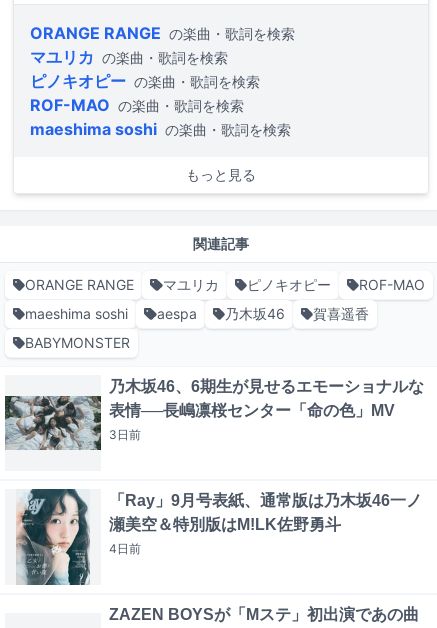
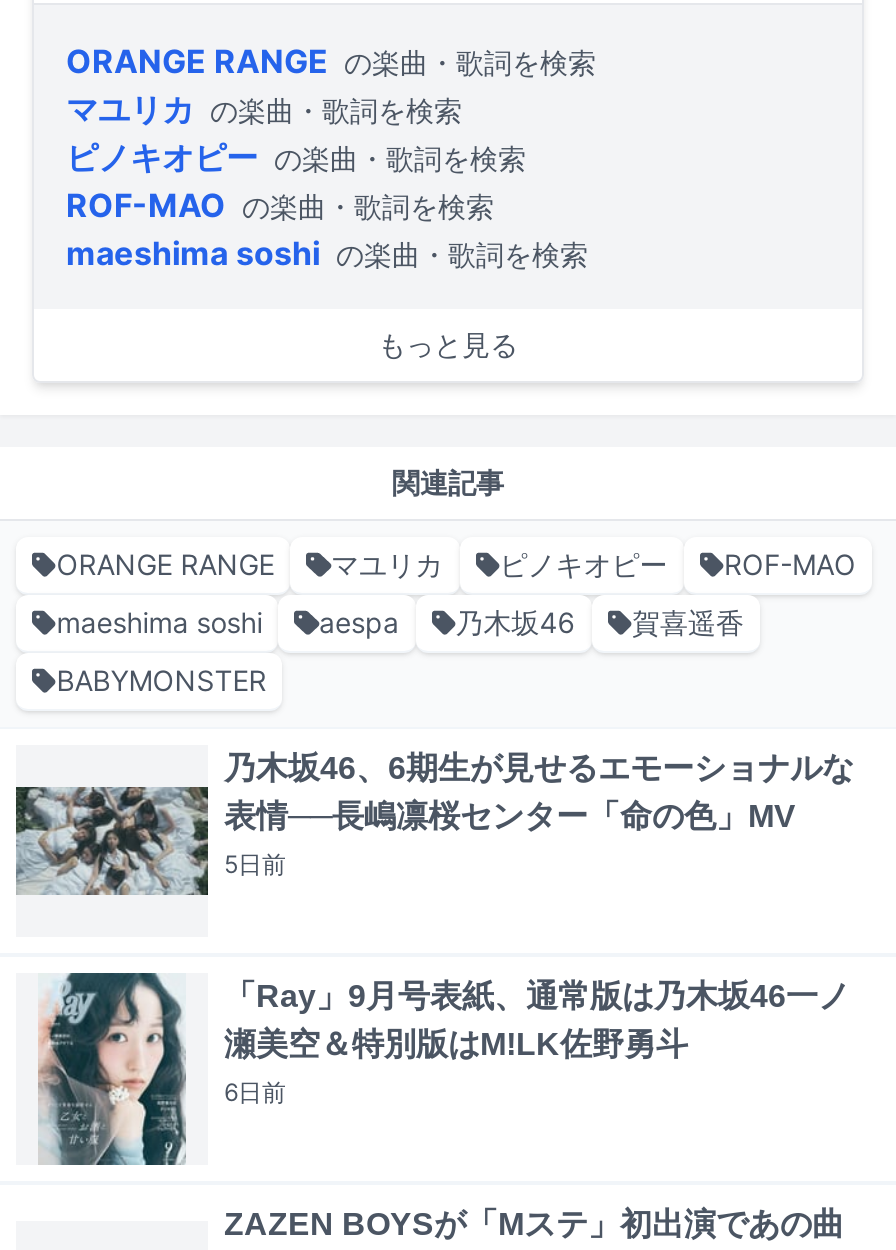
- 3日前
+ 5日前

- 4日前
+ 6日前
